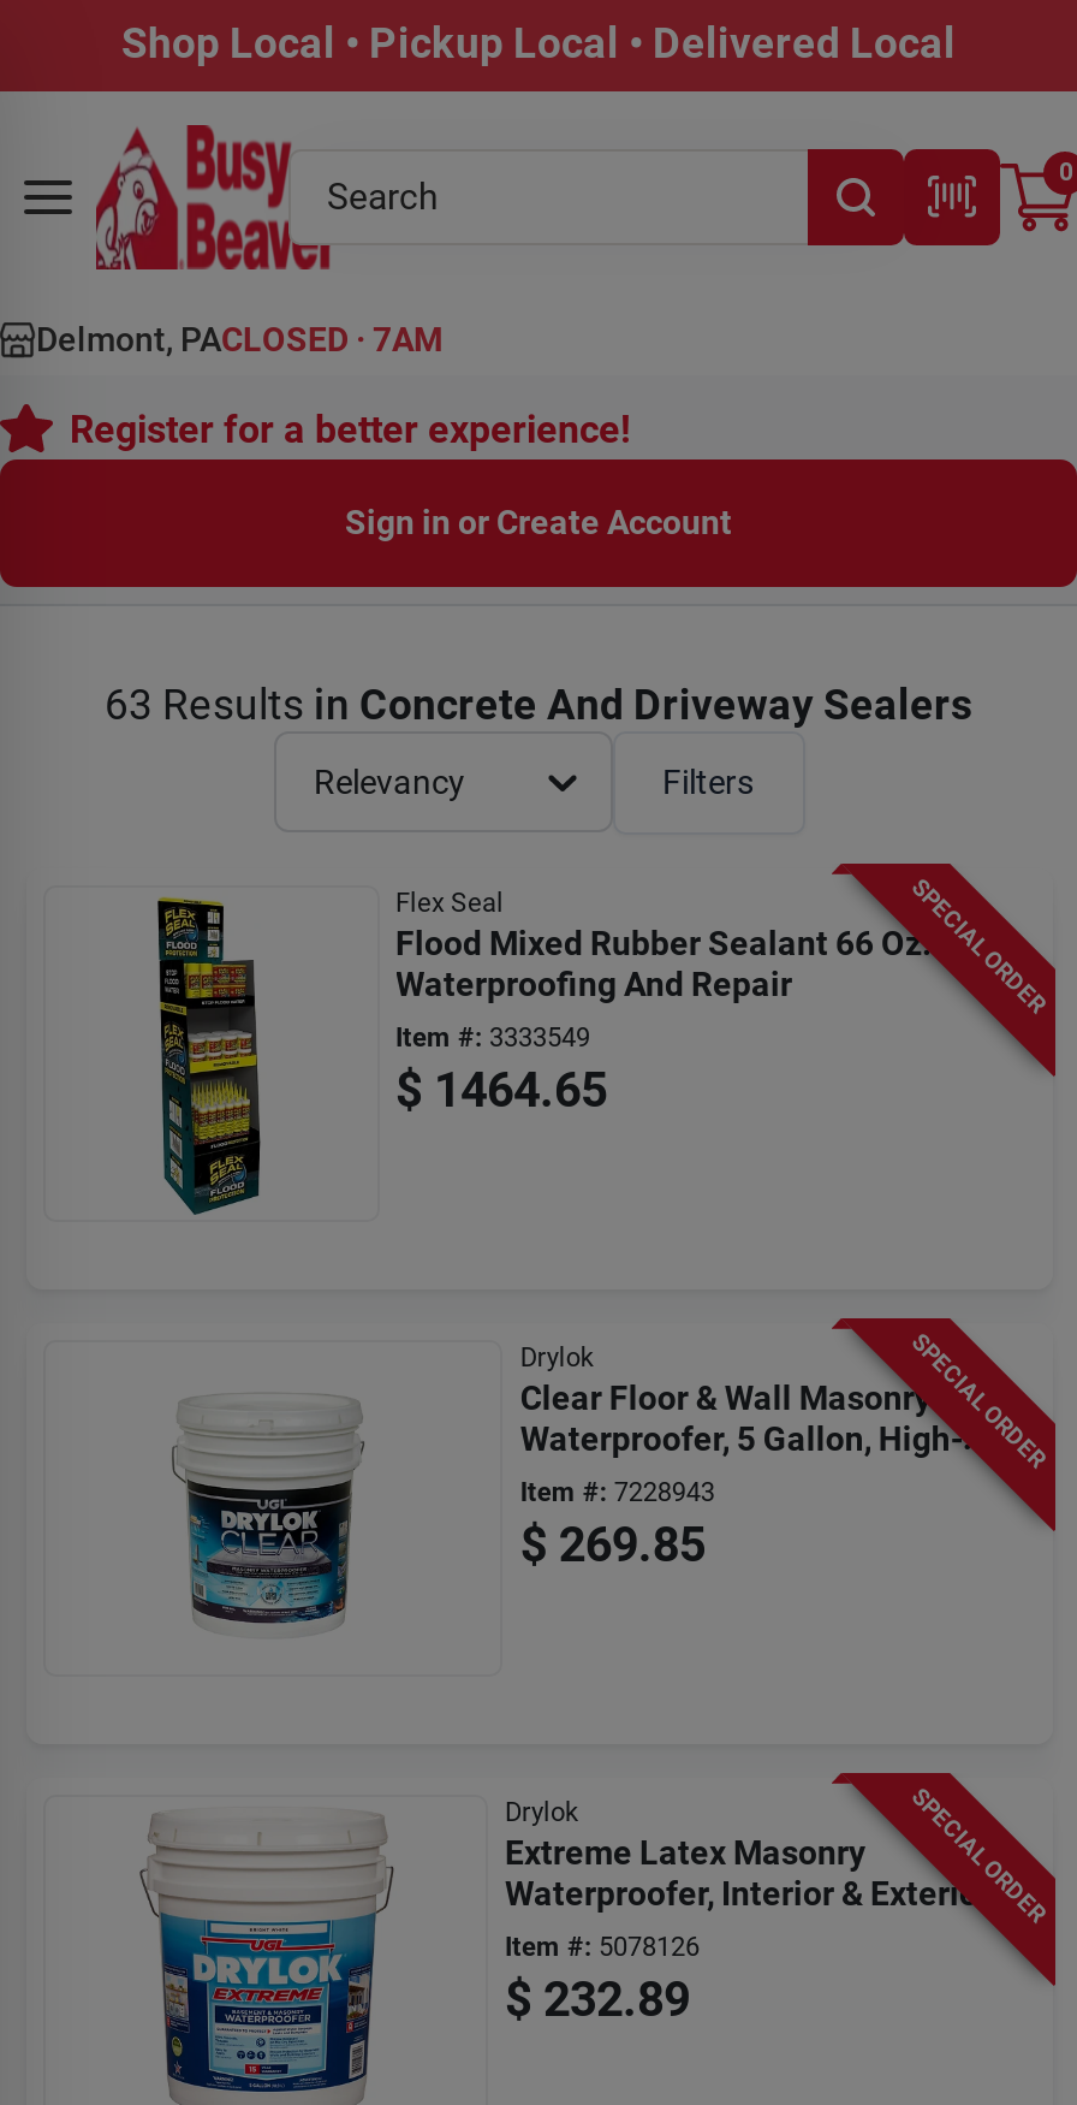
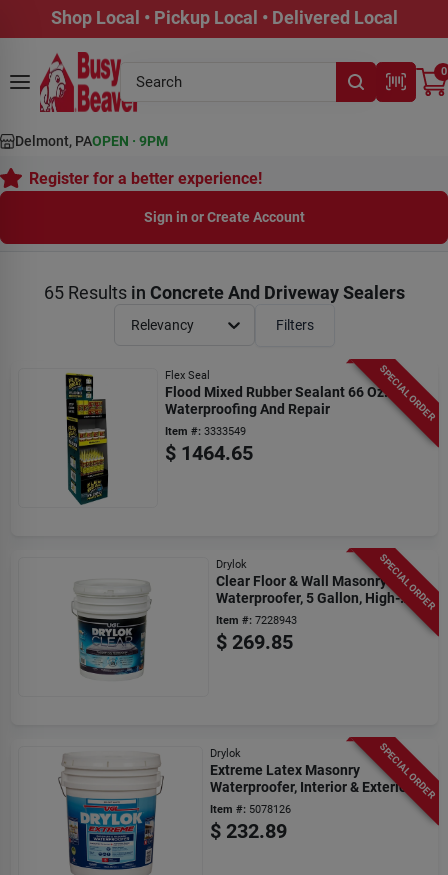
- Delmont, PACLOSED · 7AM
+ Delmont, PAOPEN · 9PM

- 63 Results in Concrete And Driveway Sealers
+ 65 Results in Concrete And Driveway Sealers
